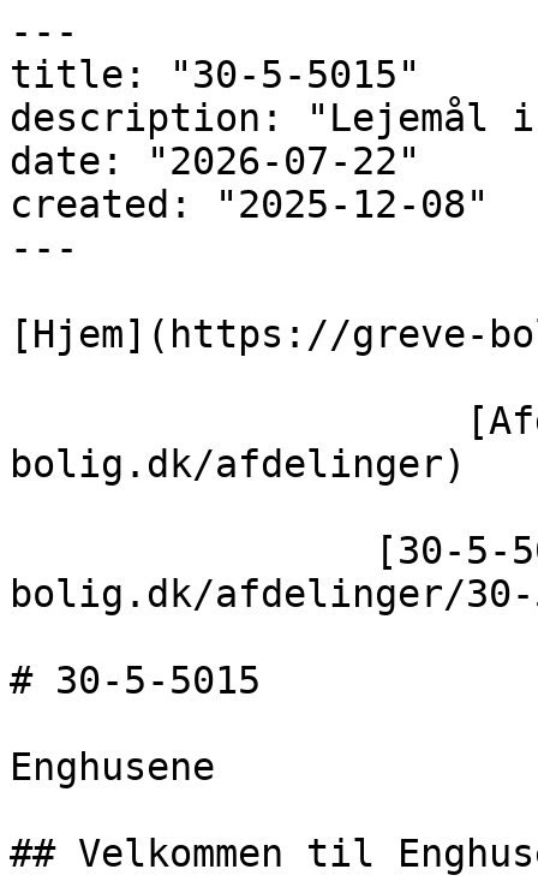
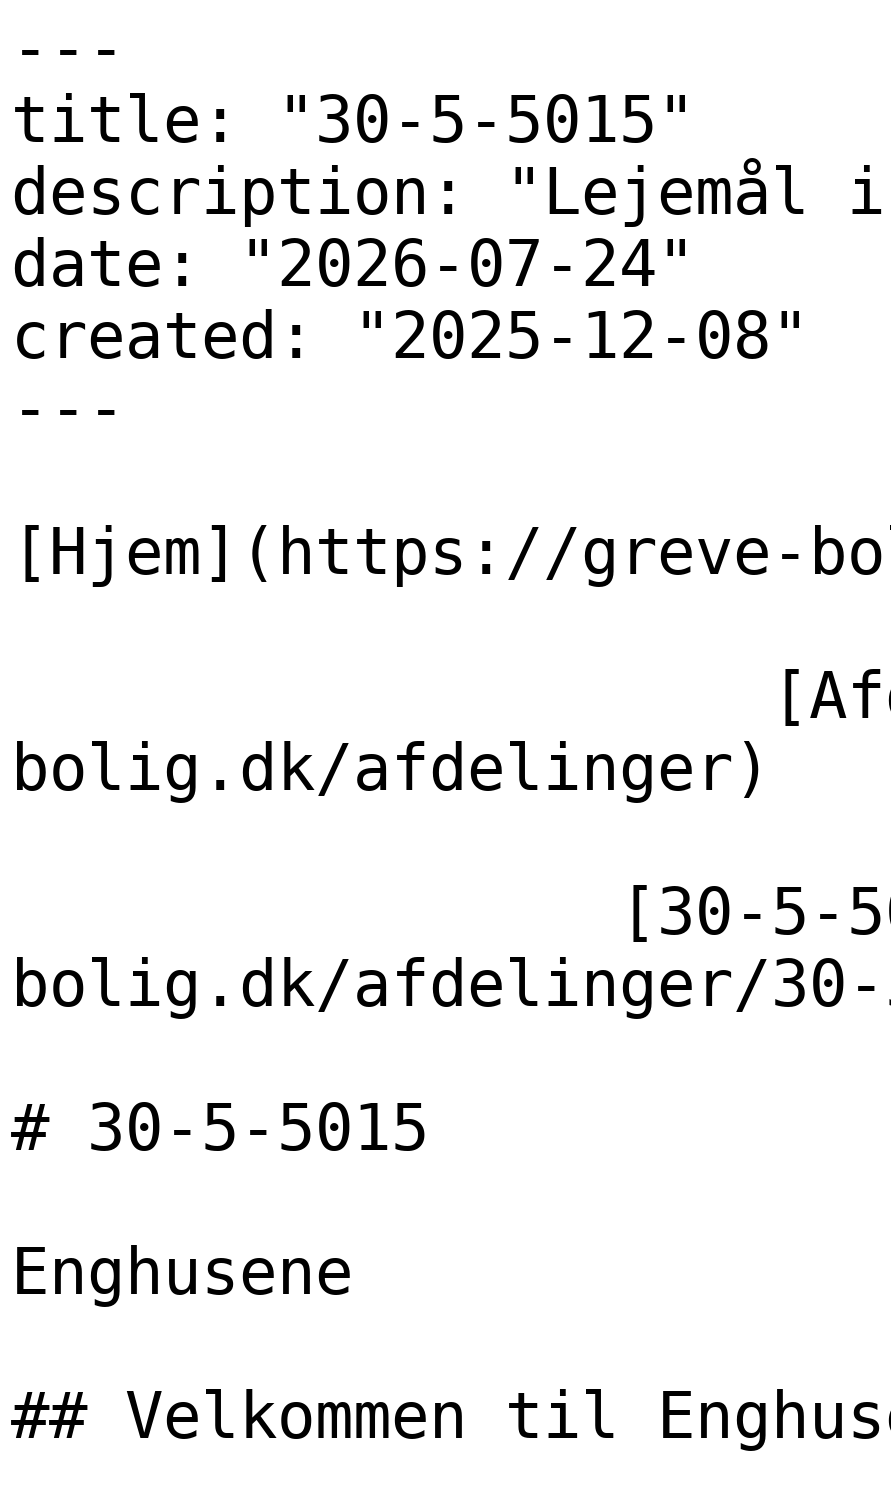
- date: "2026-07-22"
+ date: "2026-07-24"
